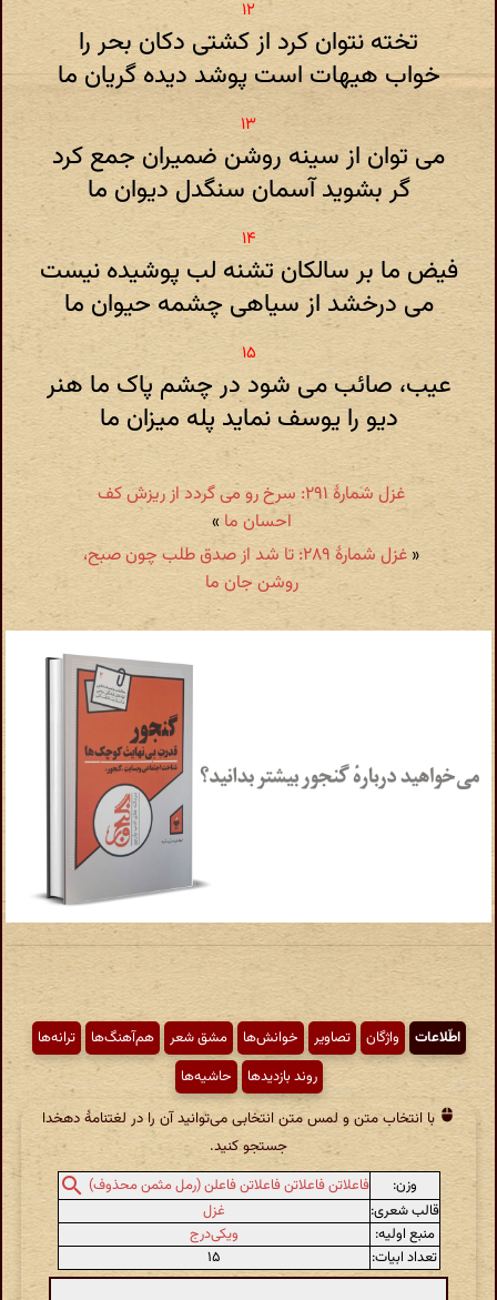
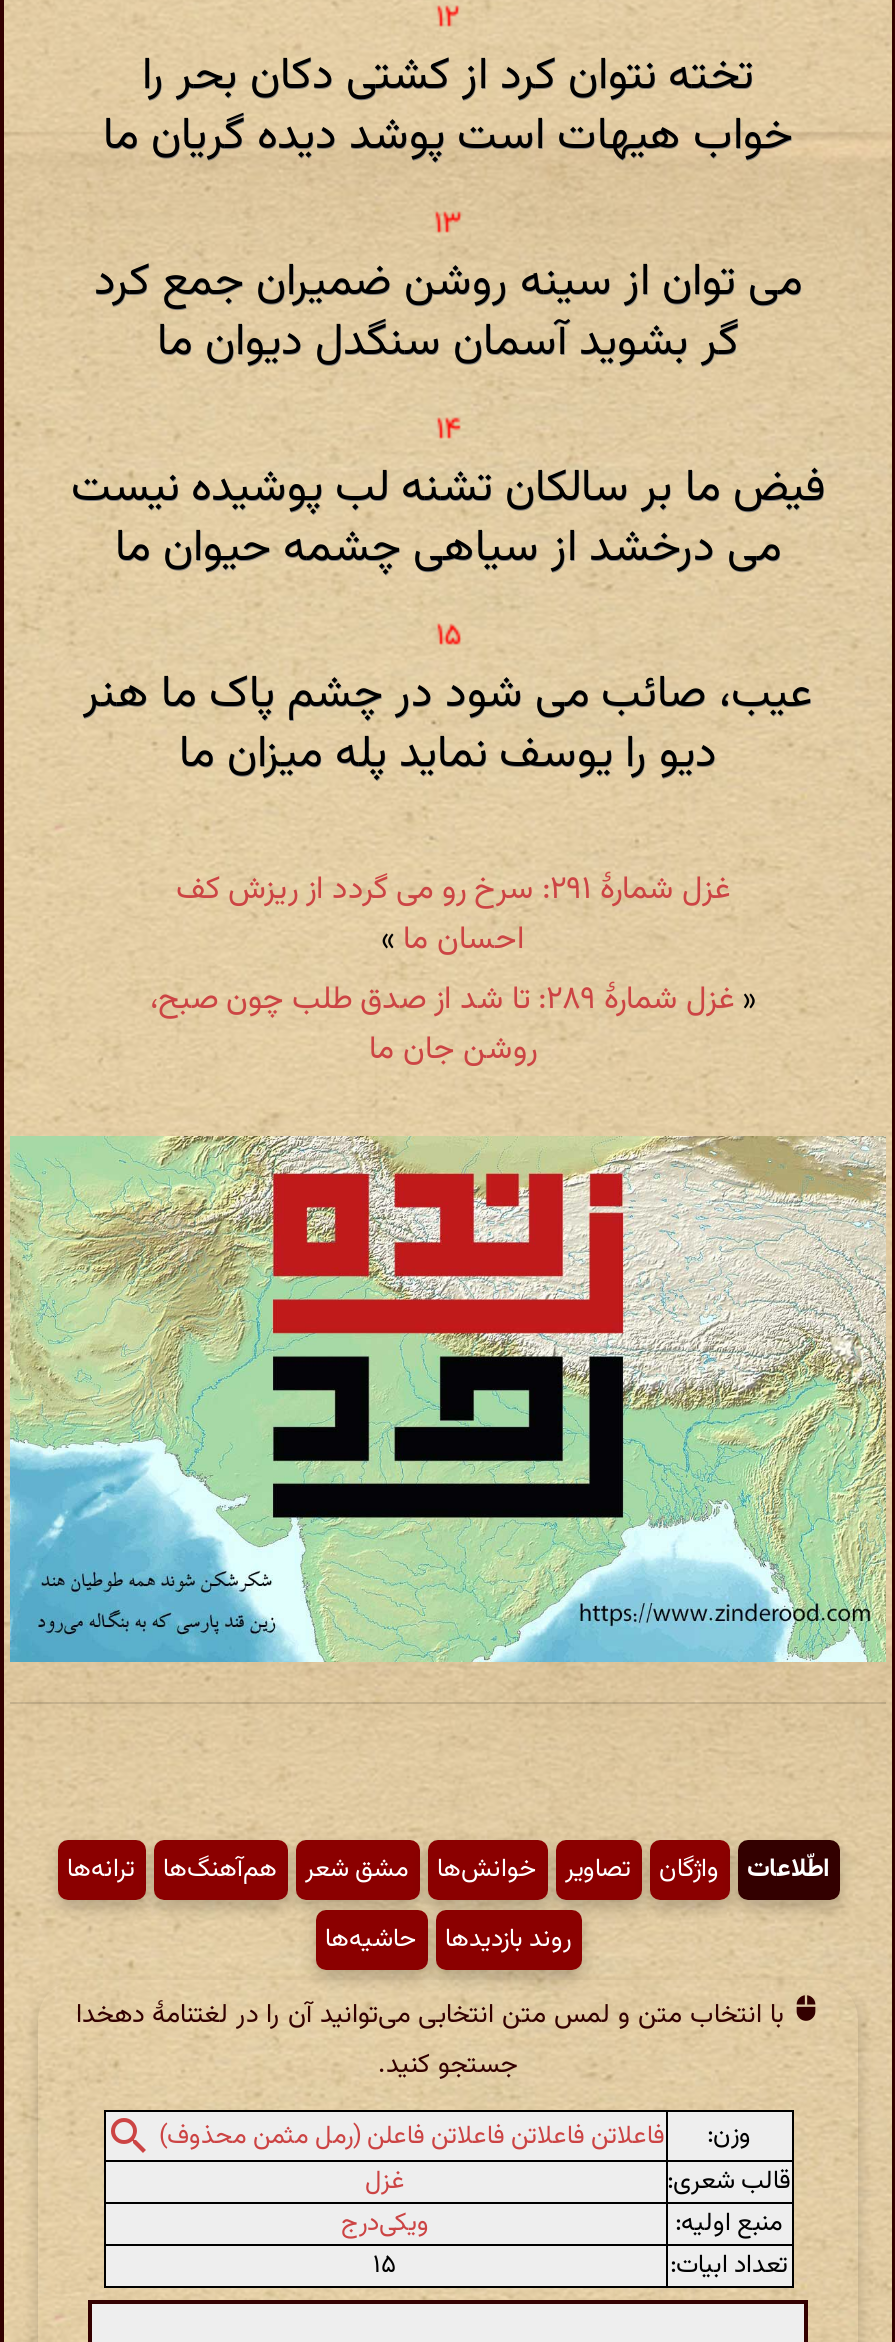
- [image]
+ [image]
